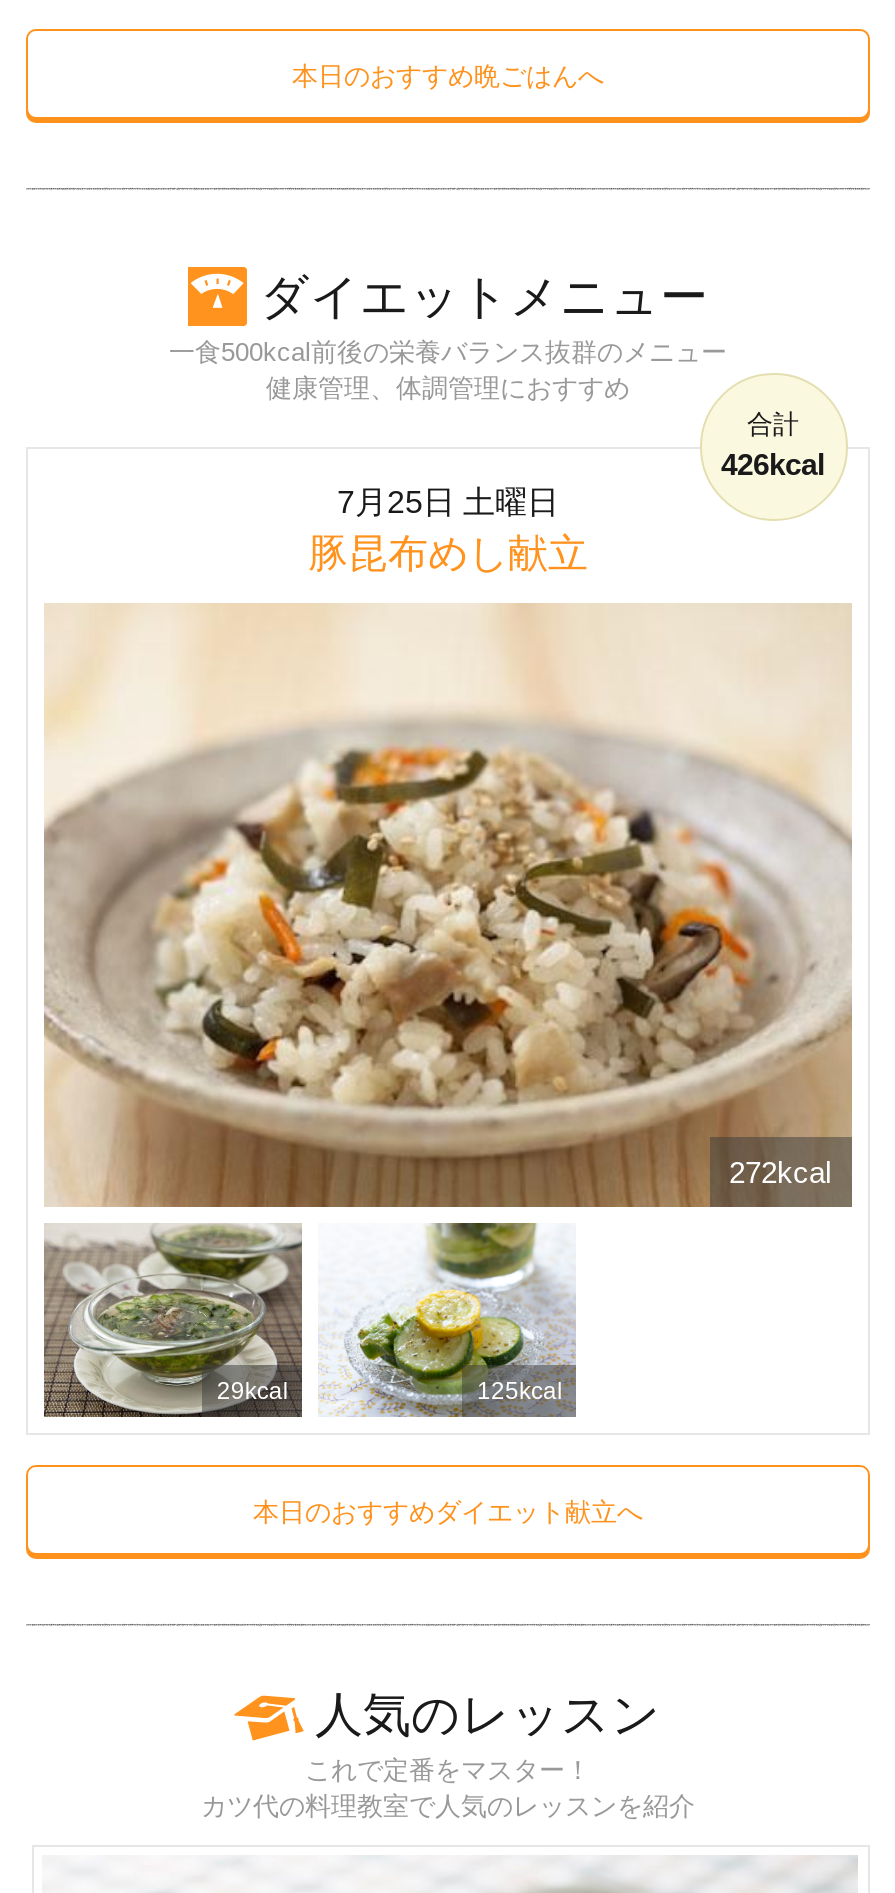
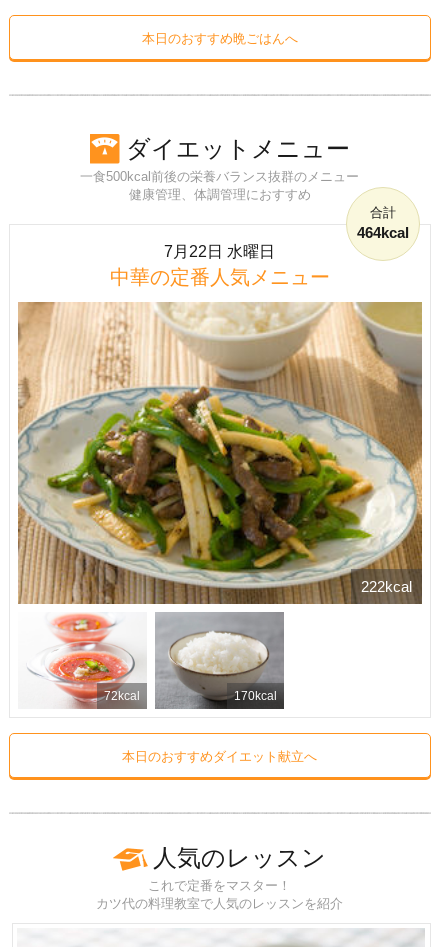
- 426kcal
+ 464kcal

- 7月25日 土曜日
- 豚昆布めし献立
+ 7月22日 水曜日
+ 中華の定番人気メニュー

- [image]
- 272kcal
+ [image]
+ 222kcal

- [image]
+ [image]

- [image]
- 29kcal
- 125kcal
+ [image]
+ 72kcal
+ 170kcal
